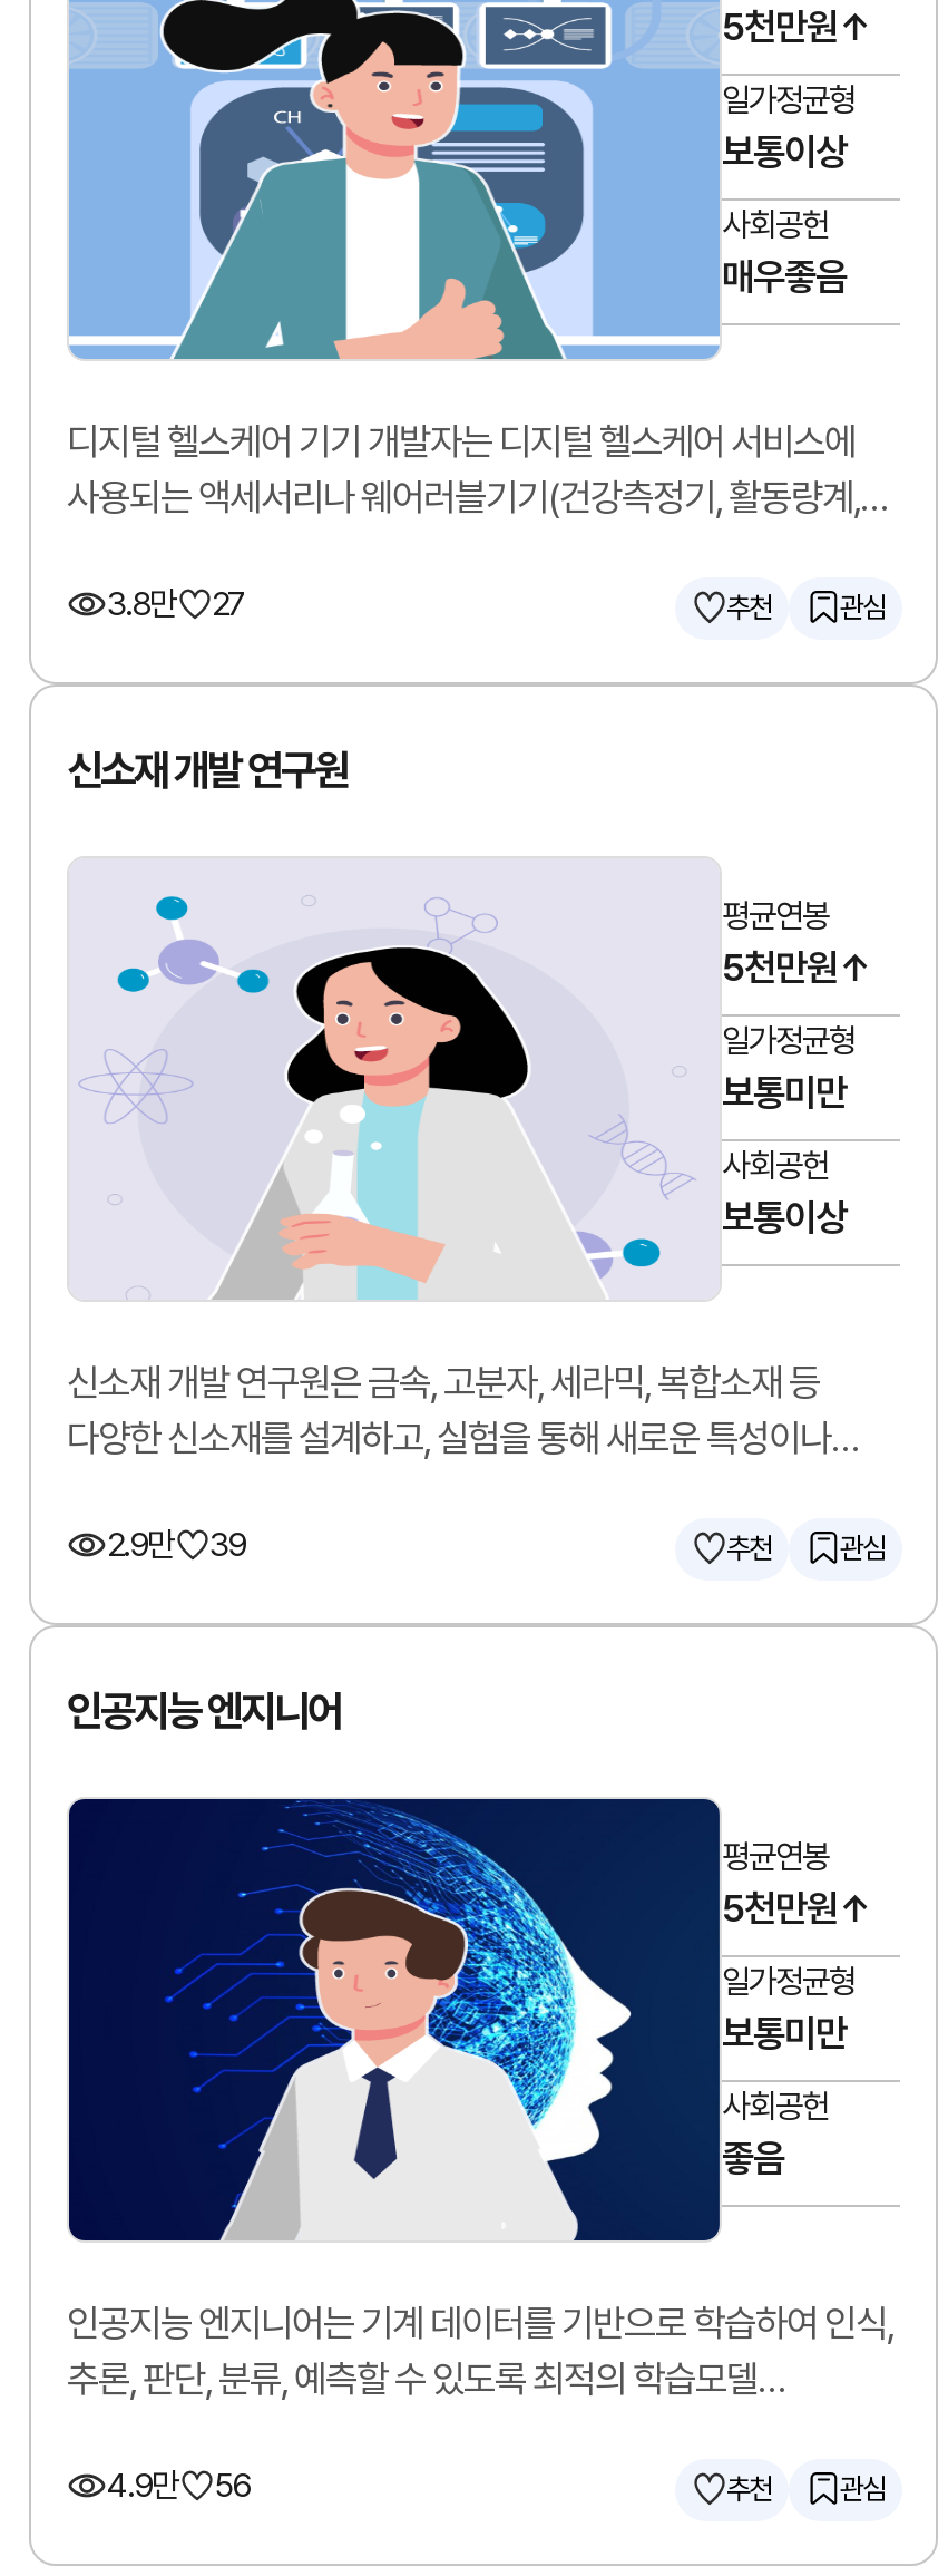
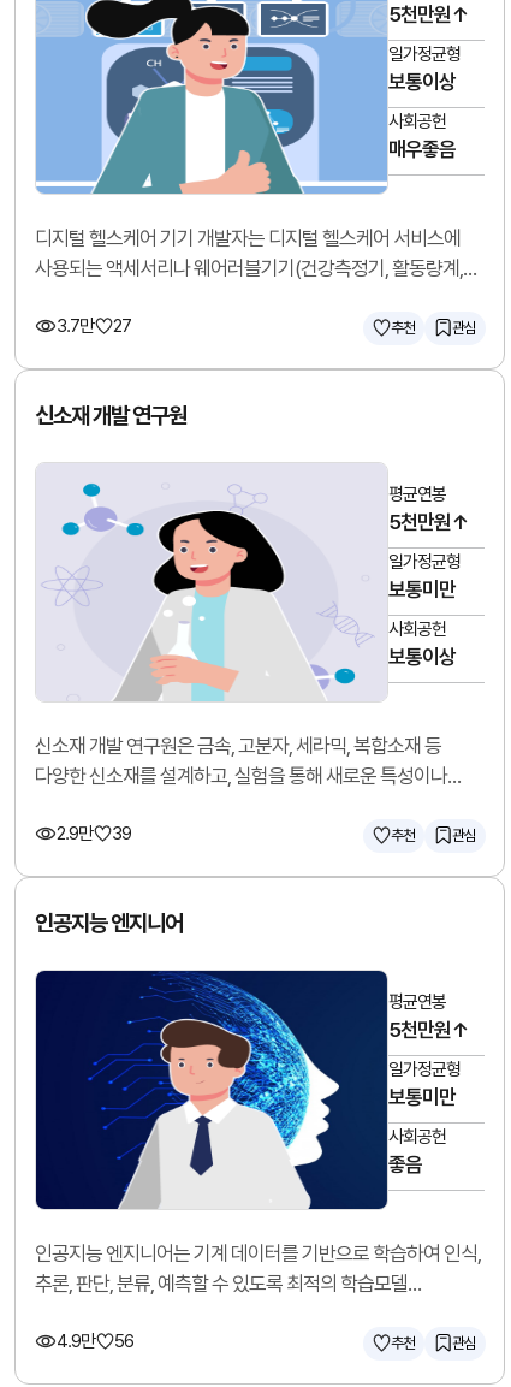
- 3.8만 27
+ 3.7만 27
